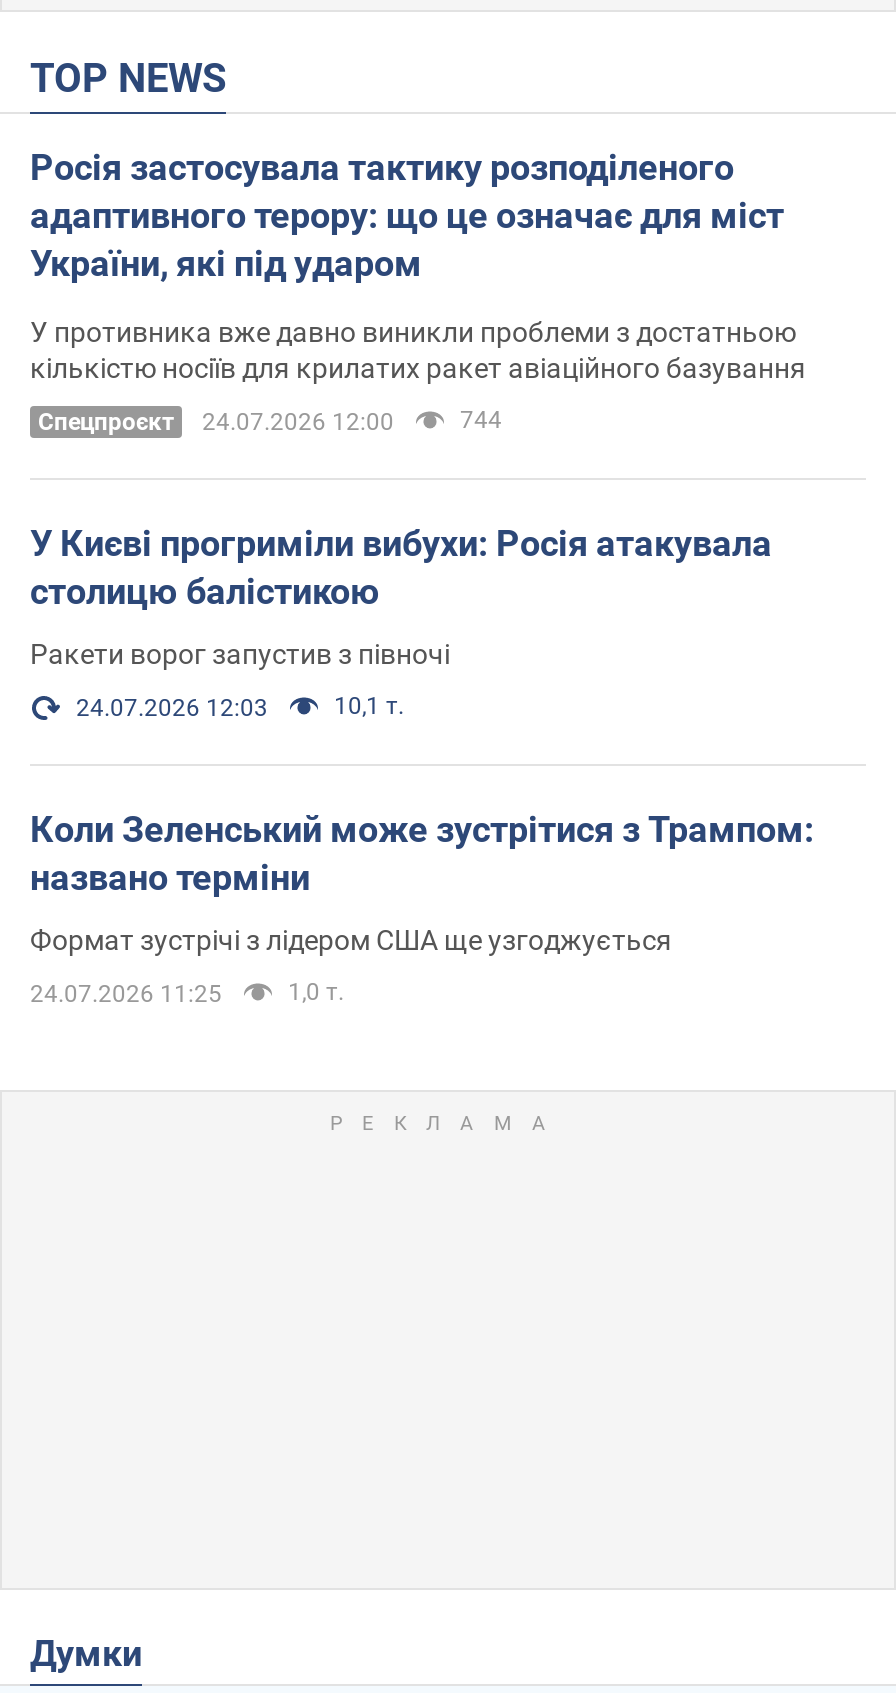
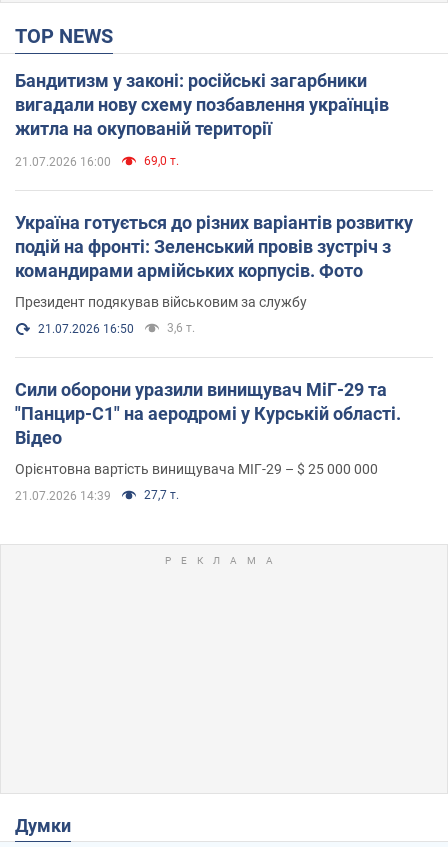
- Росія застосувала тактику розподіленого
- адаптивного терору: що це означає для міст
- України, які під ударом
- У противника вже давно виникли проблеми з достатньою
- кількістю носіїв для крилатих ракет авіаційного базування
- Cпецпроєкт
- 24.07.2026 12:00
- 744
- У Києві прогриміли вибухи: Росія атакувала
- столицю балістикою
- Ракети ворог запустив з півночі
- 24.07.2026 12:03
- 10,1 т.
- Коли Зеленський може зустрітися з Трампом:
- названо терміни
- Формат зустрічі з лідером США ще узгоджується
- 24.07.2026 11:25
- 1,0 т.
+ Бандитизм у законі: російські загарбники
+ вигадали нову схему позбавлення українців
+ житла на окупованій території
+ 21.07.2026 16:00
+ 69,0 т.
+ Україна готується до різних варіантів розвитку
+ подій на фронті: Зеленський провів зустріч з
+ командирами армійських корпусів. Фото
+ Президент подякував військовим за службу
+ 21.07.2026 16:50
+ 3,6 т.
+ Сили оборони уразили винищувач МіГ-29 та
+ "Панцир-С1" на аеродромі у Курській області.
+ Відео
+ Орієнтовна вартість винищувача МІГ-29 – $ 25 000 000
+ 21.07.2026 14:39
+ 27,7 т.
